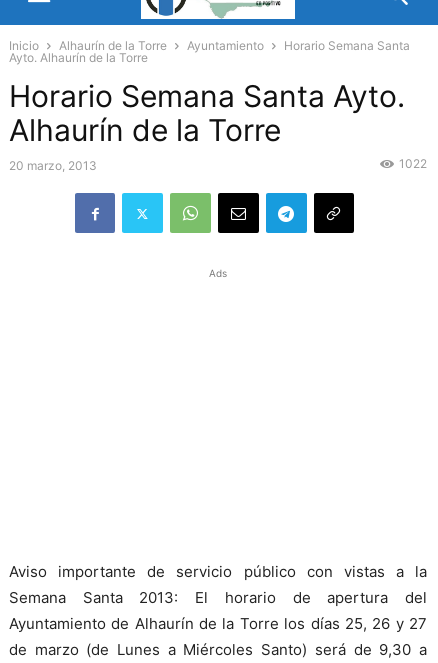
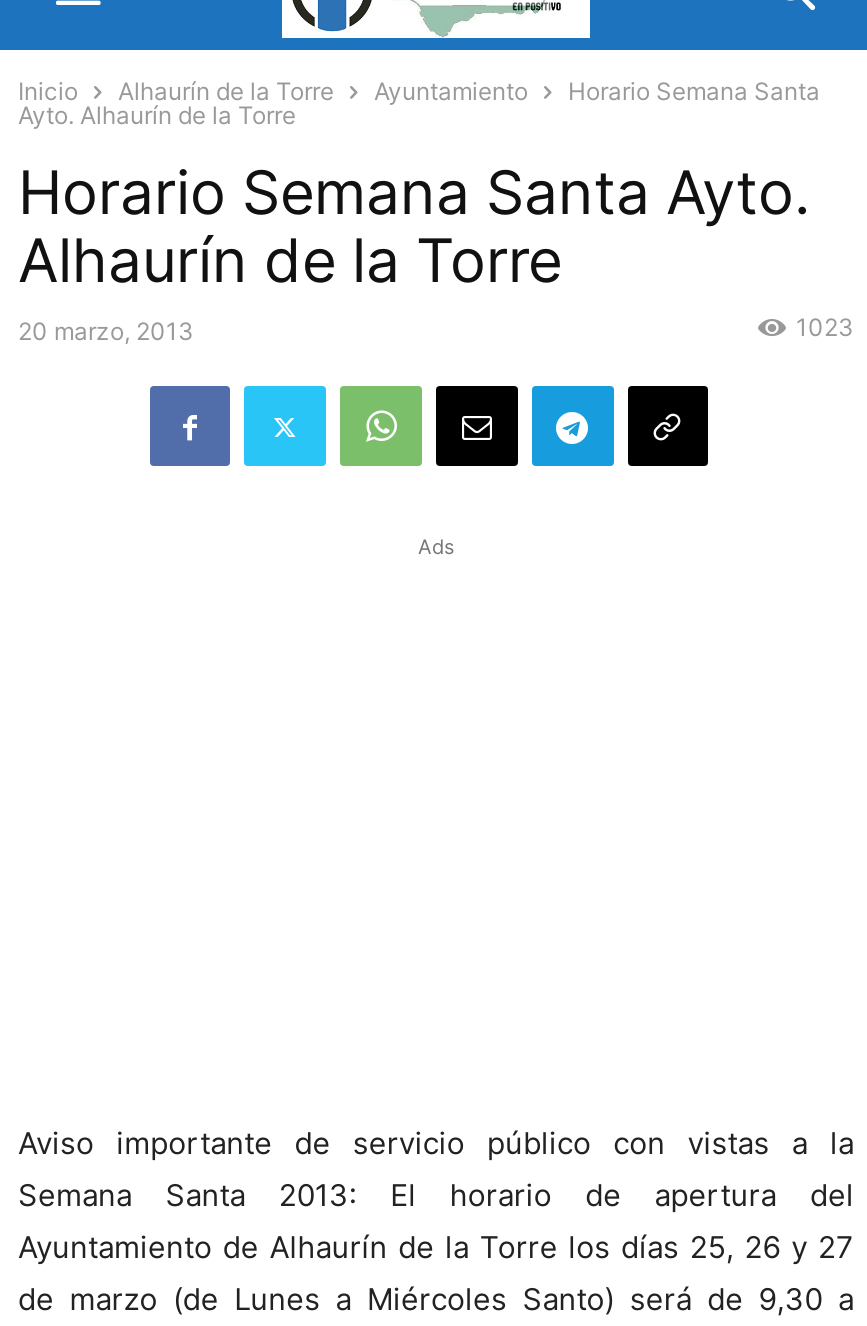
- 1022
+ 1023
